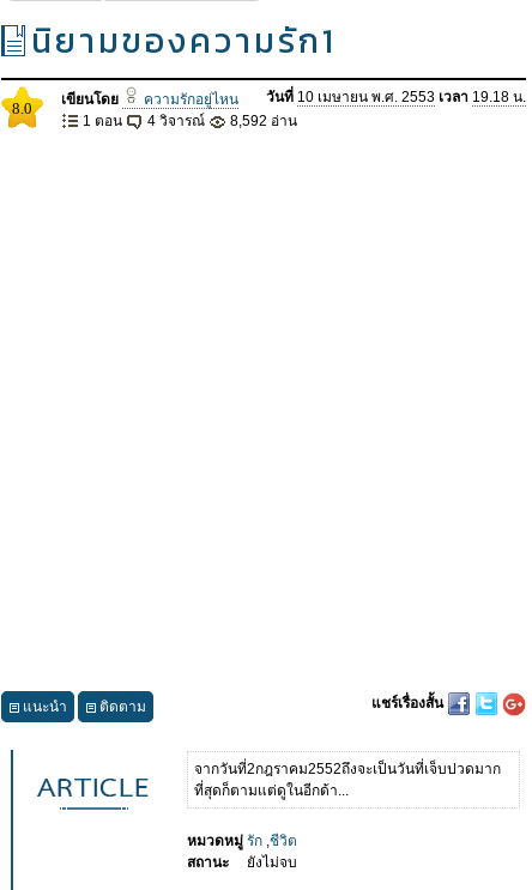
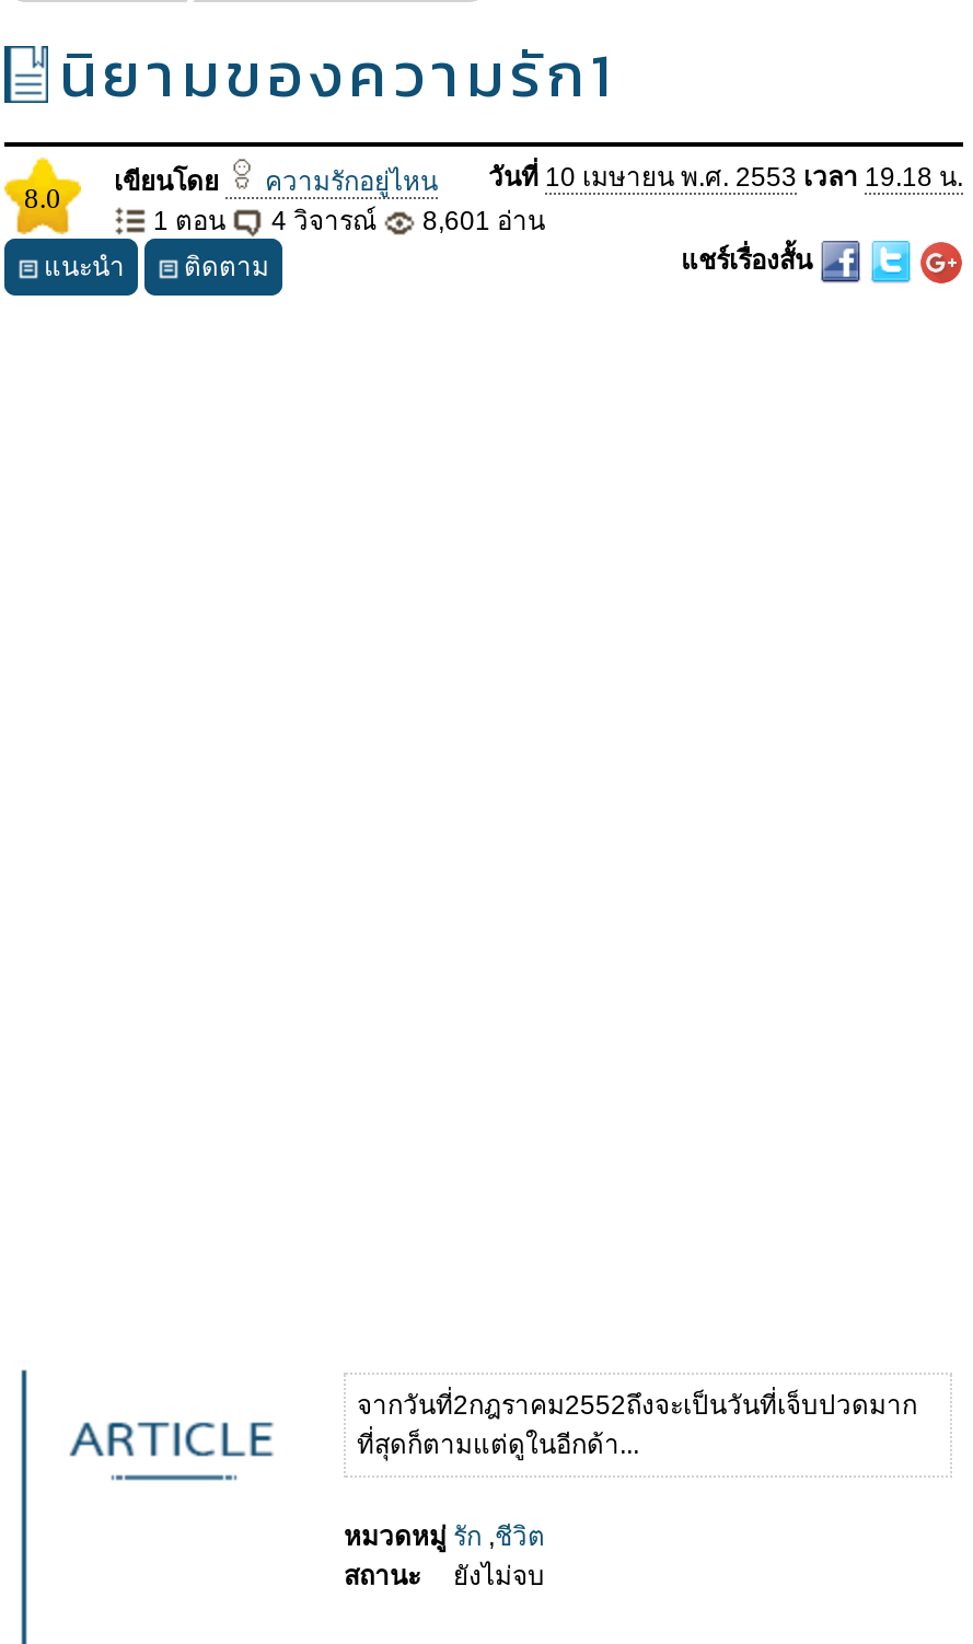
- 1 ตอน 4 วิจารณ์ 8,592 อ่าน
+ 1 ตอน 4 วิจารณ์ 8,601 อ่าน

moved up: แนะนำ | ติดตาม | แชร์เรื่องสั้น
